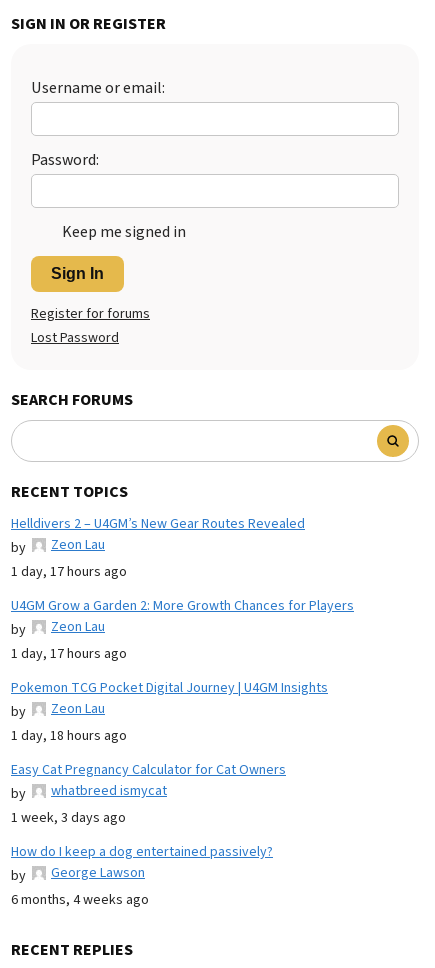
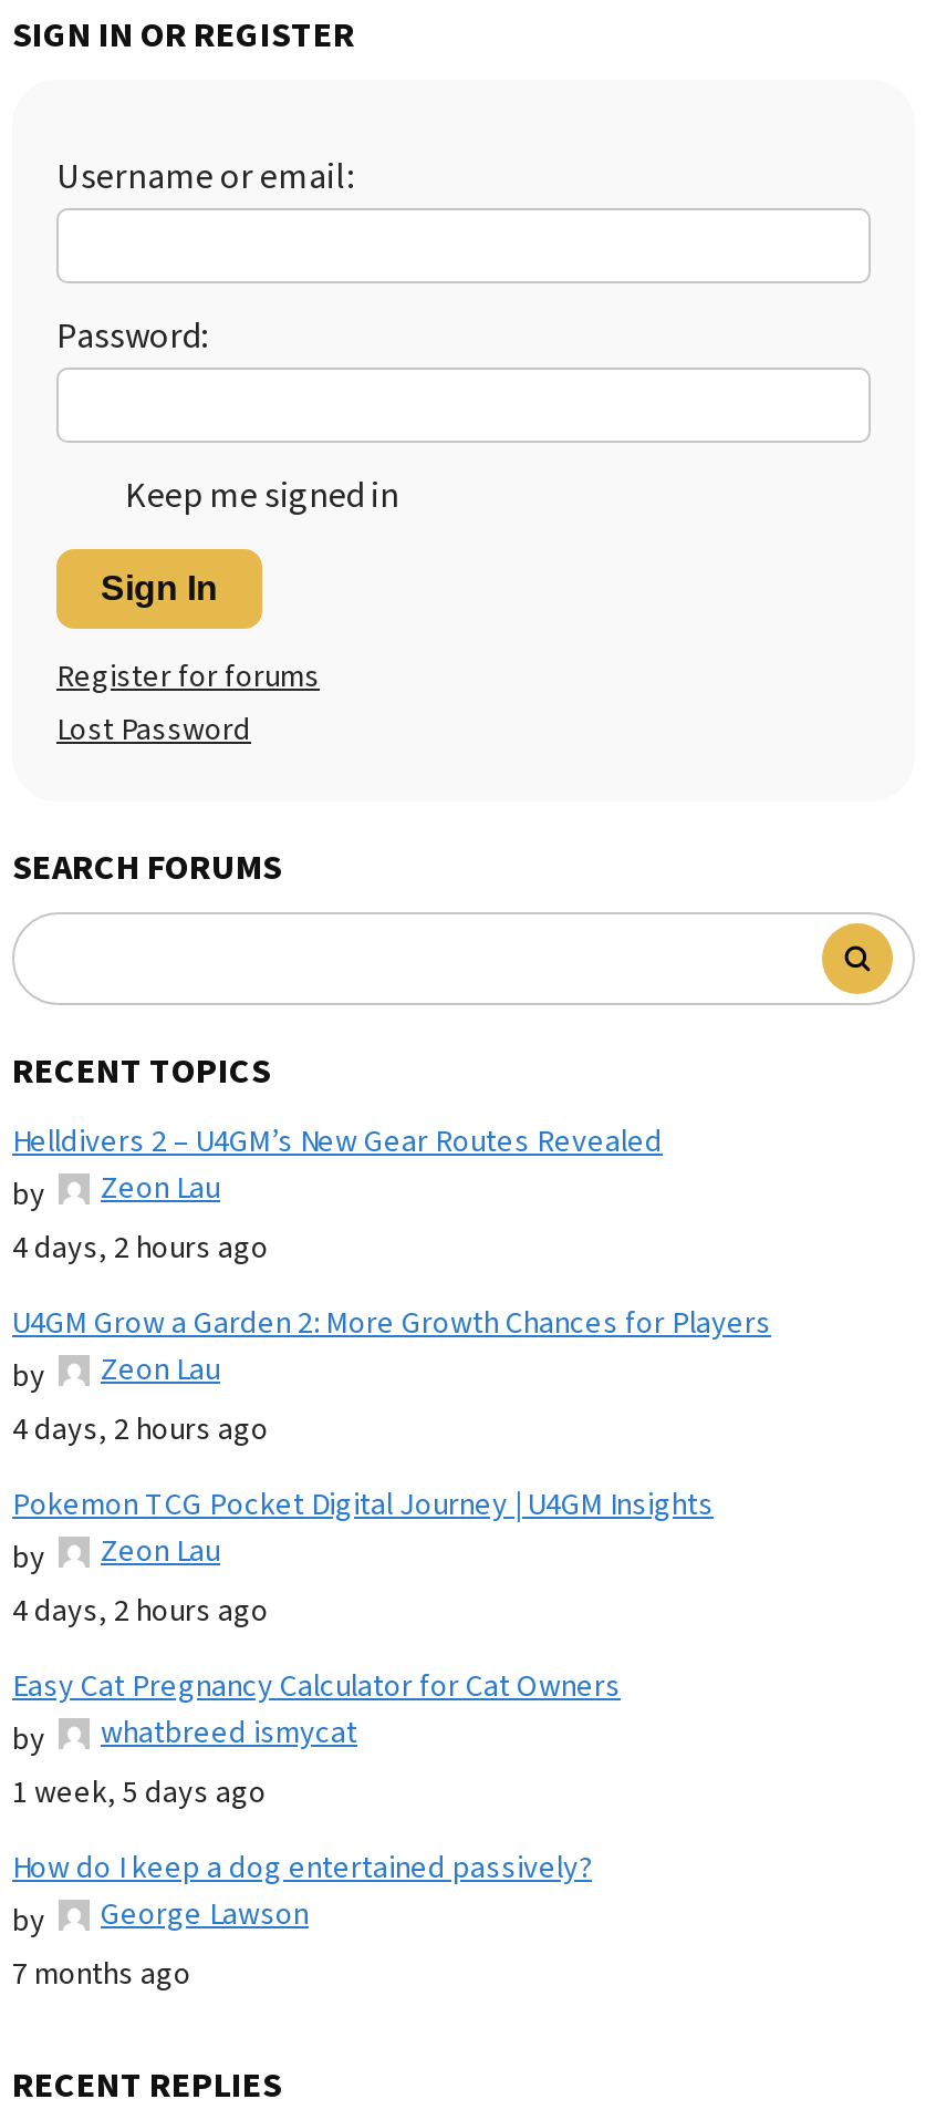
- 1 day, 17 hours ago
+ 4 days, 2 hours ago

- 1 day, 17 hours ago
+ 4 days, 2 hours ago

- 1 day, 18 hours ago
+ 4 days, 2 hours ago

- 1 week, 3 days ago
+ 1 week, 5 days ago

- 6 months, 4 weeks ago
+ 7 months ago
